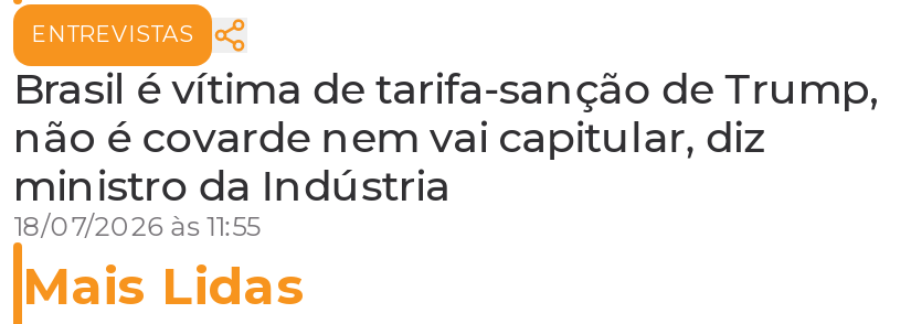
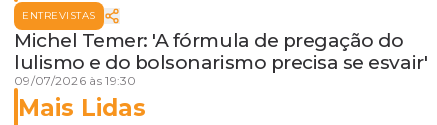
- Brasil é vítima de tarifa-sanção de Trump,
- não é covarde nem vai capitular, diz
- ministro da Indústria
- 18/07/2026 às 11:55
+ Michel Temer: 'A fórmula de pregação do
+ lulismo e do bolsonarismo precisa se esvair'
+ 09/07/2026 às 19:30
